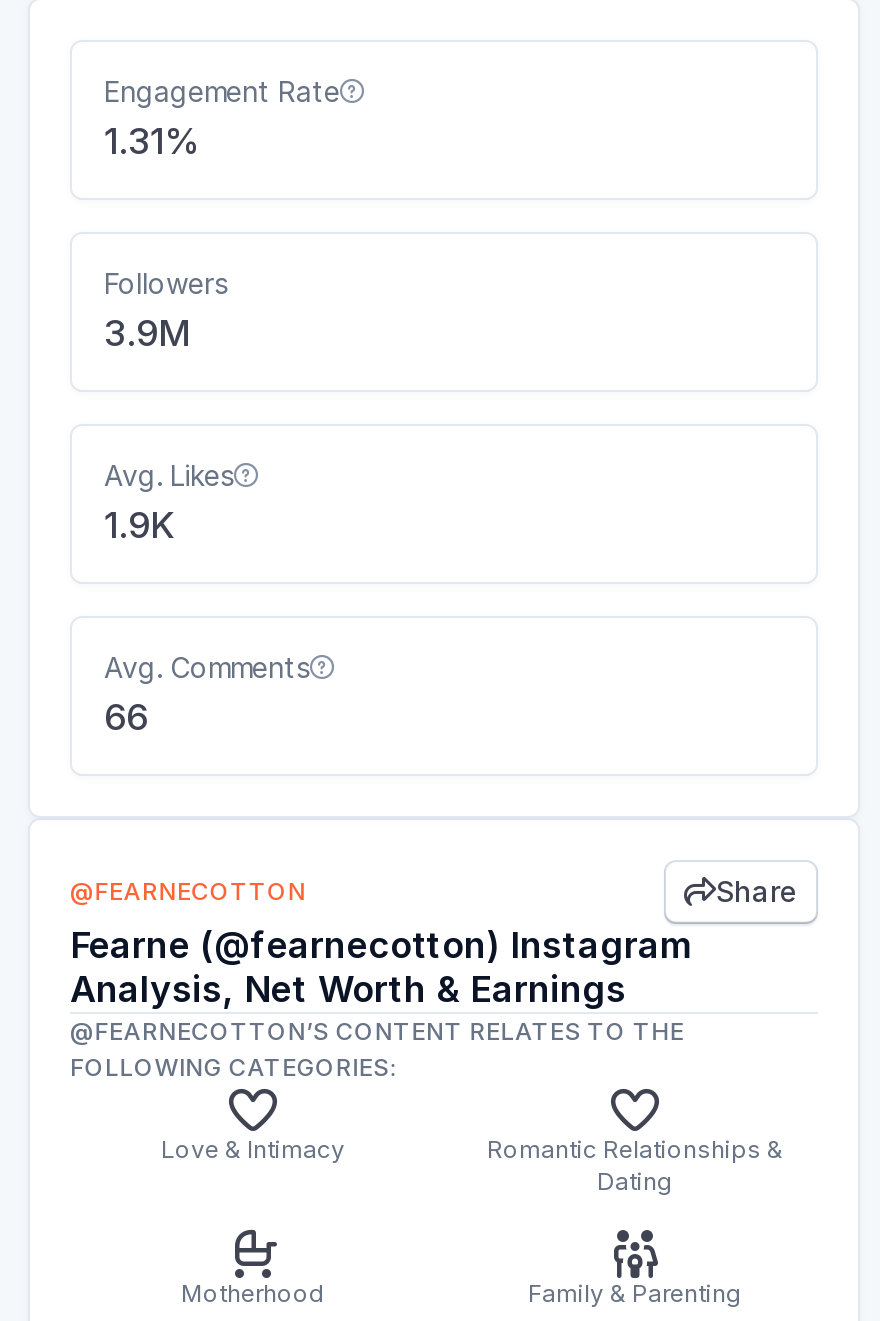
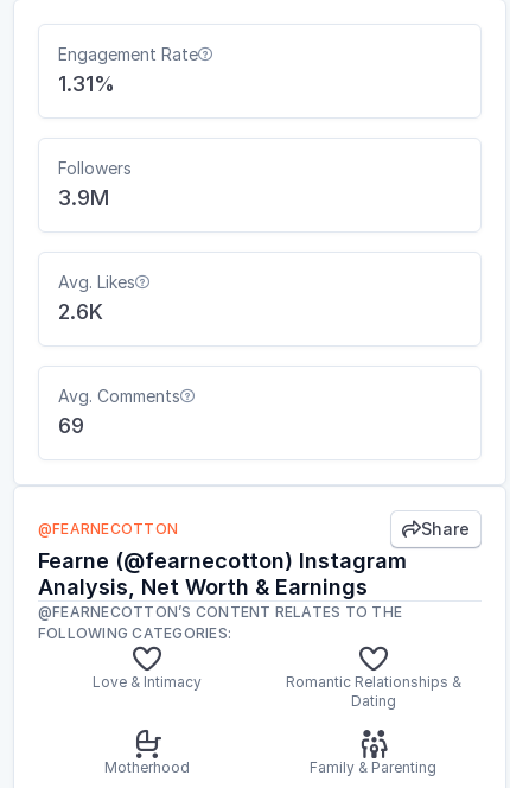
- 1.9K
+ 2.6K

- 66
+ 69
